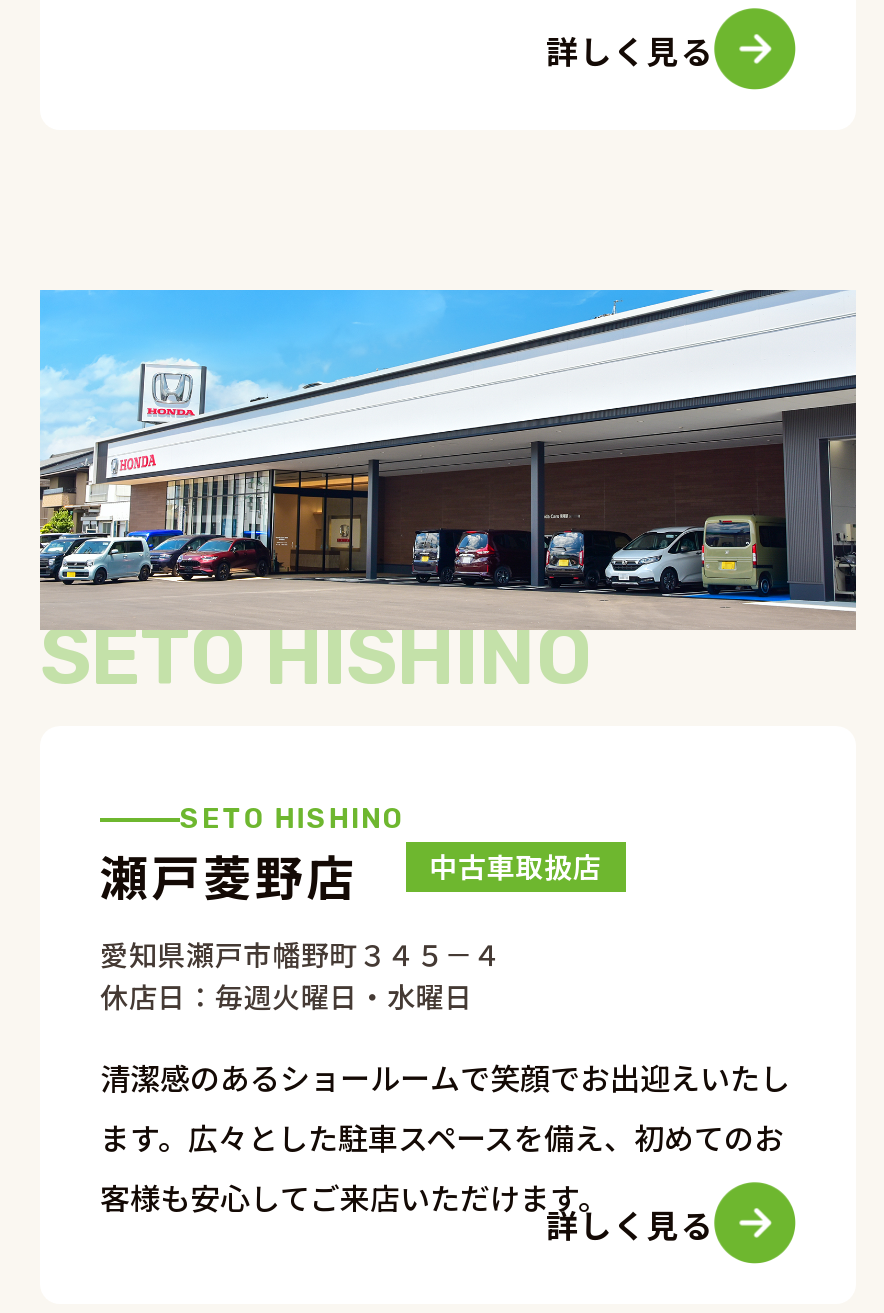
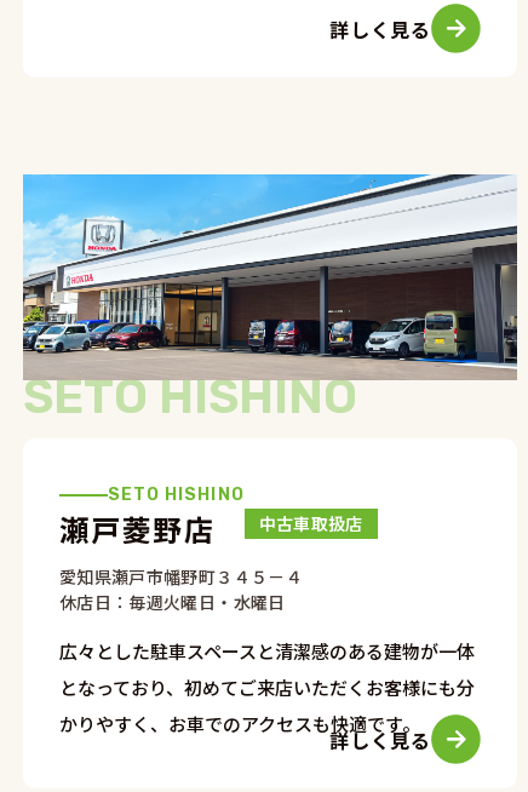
- 清潔感のあるショールームで笑顔でお出迎えいたし
- ます。広々とした駐車スペースを備え、初めてのお
- 客様も安心してご来店いただけます。
+ 広々とした駐車スペースと清潔感のある建物が一体
+ となっており、初めてご来店いただくお客様にも分
+ かりやすく、お車でのアクセスも快適です。
